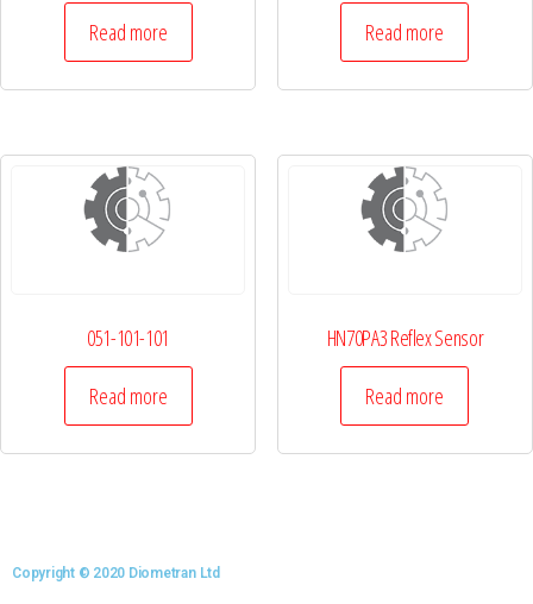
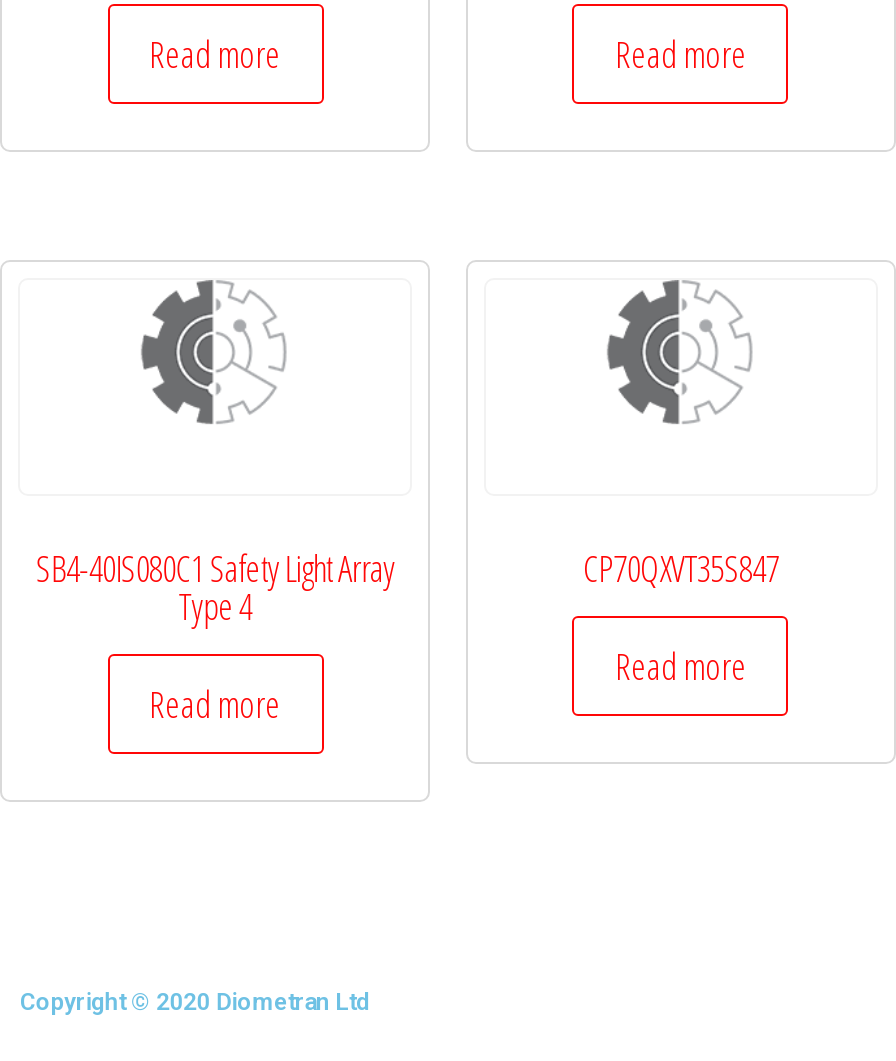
- 051-101-101
+ SB4-40IS080C1 Safety Light Array
+ Type 4

- HN70PA3 Reflex Sensor
+ CP70QXVT35S847
